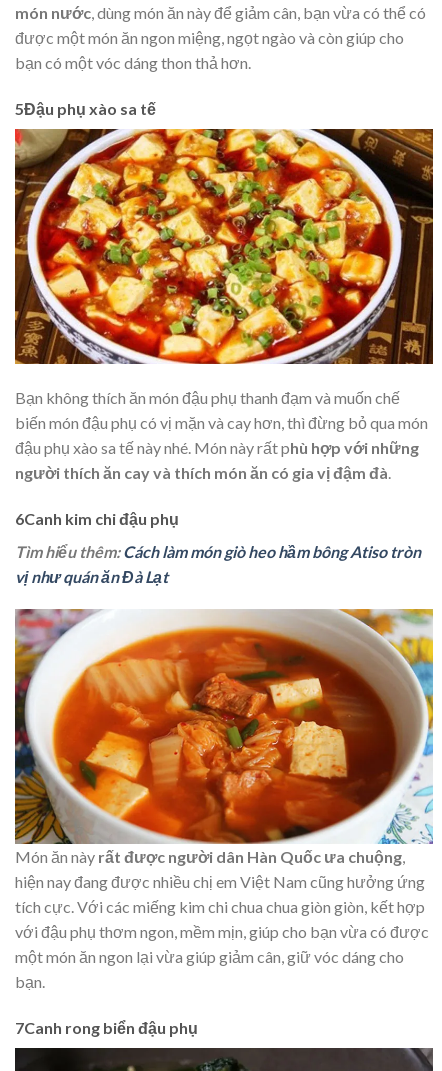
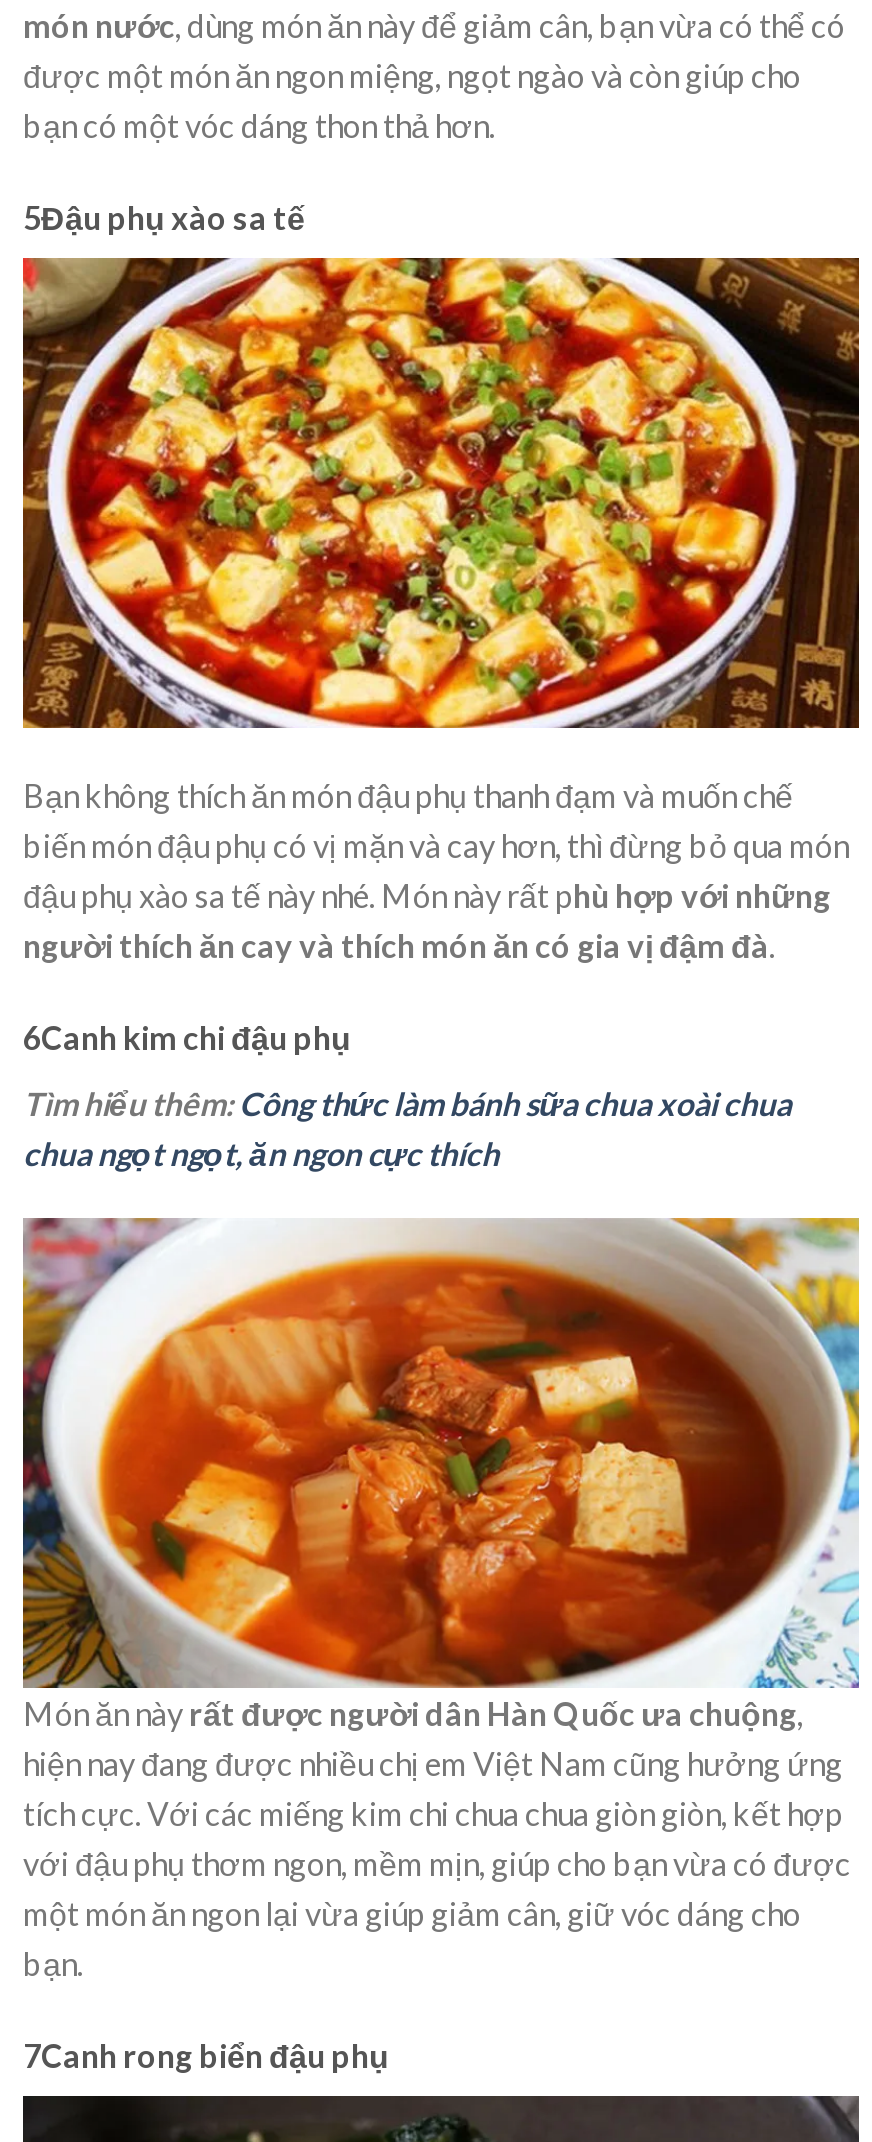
- Tìm hiểu thêm: Cách làm món giò heo hầm bông Atiso tròn
- vị như quán ăn Đà Lạt
+ Tìm hiểu thêm: Công thức làm bánh sữa chua xoài chua
+ chua ngọt ngọt, ăn ngon cực thích
